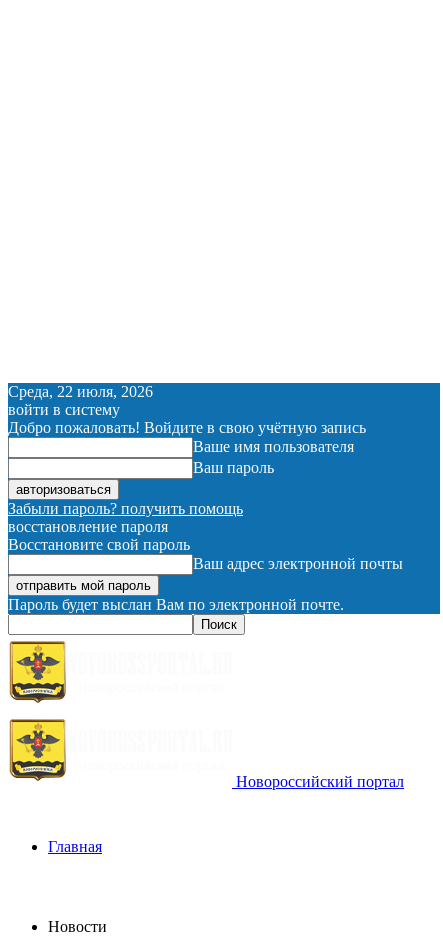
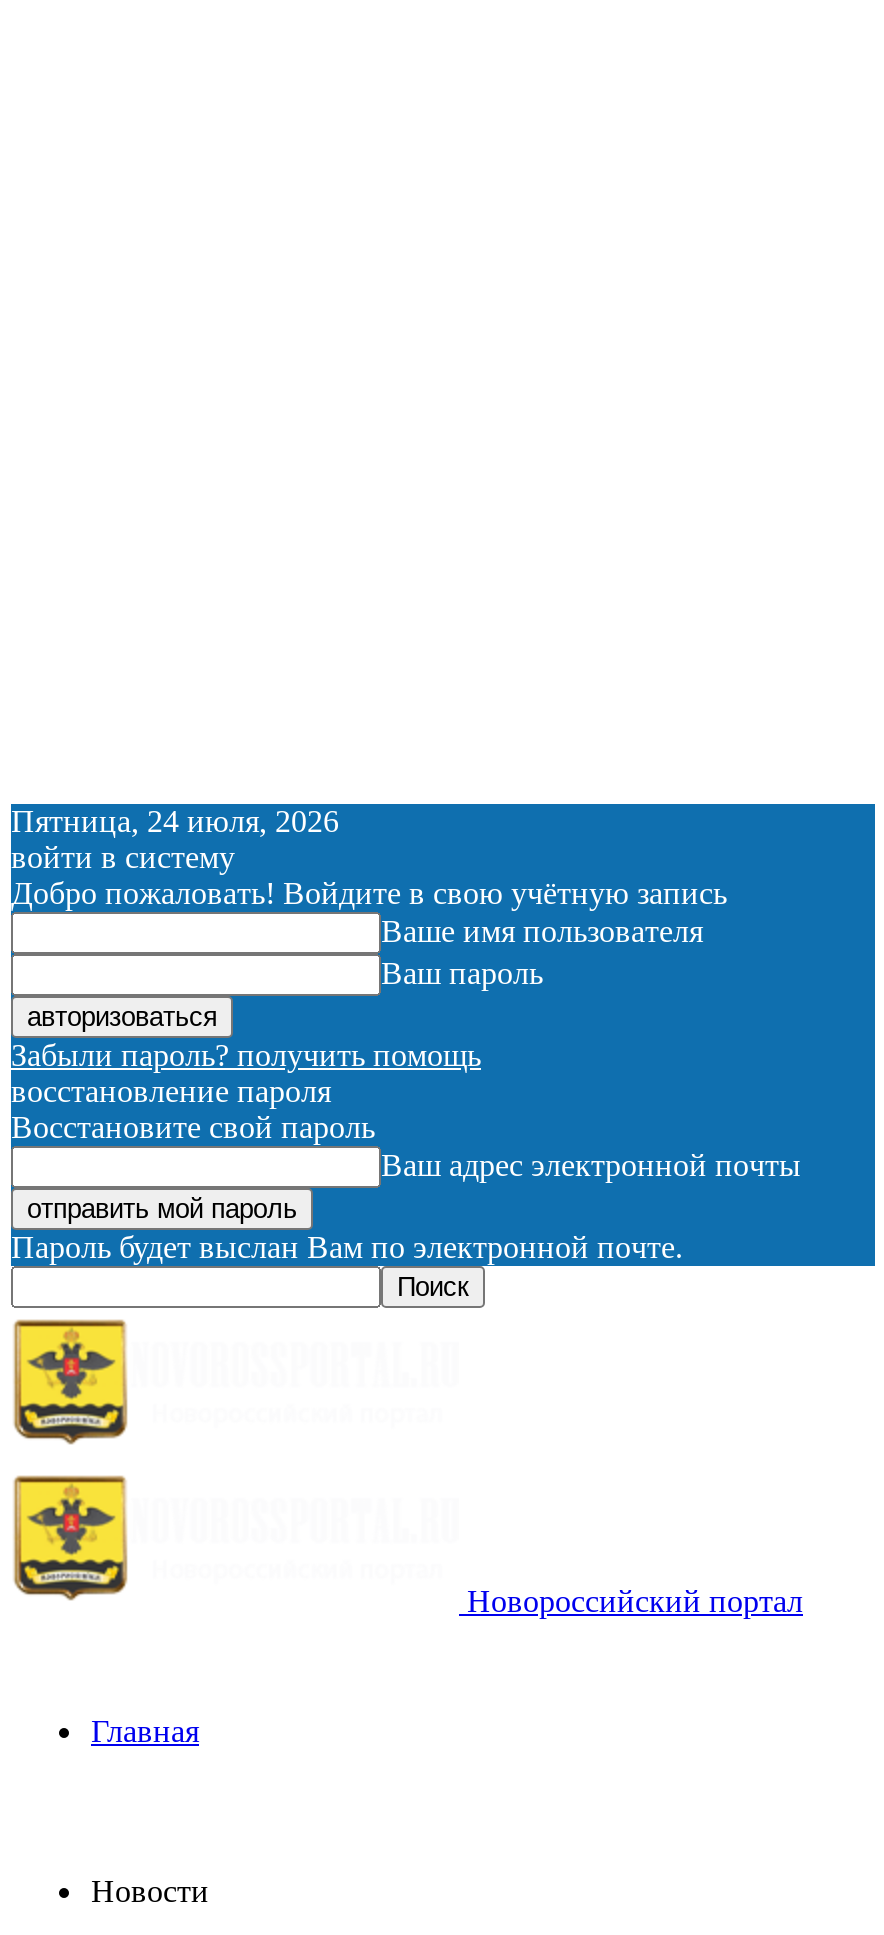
- Среда, 22 июля, 2026
+ Пятница, 24 июля, 2026
